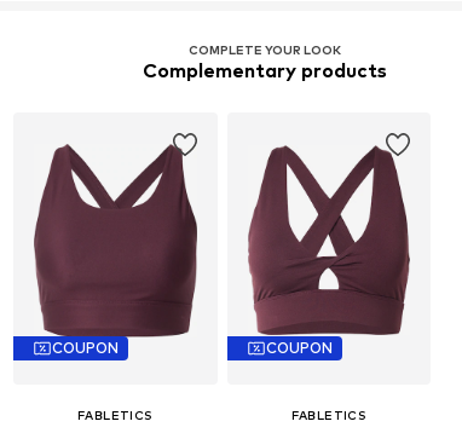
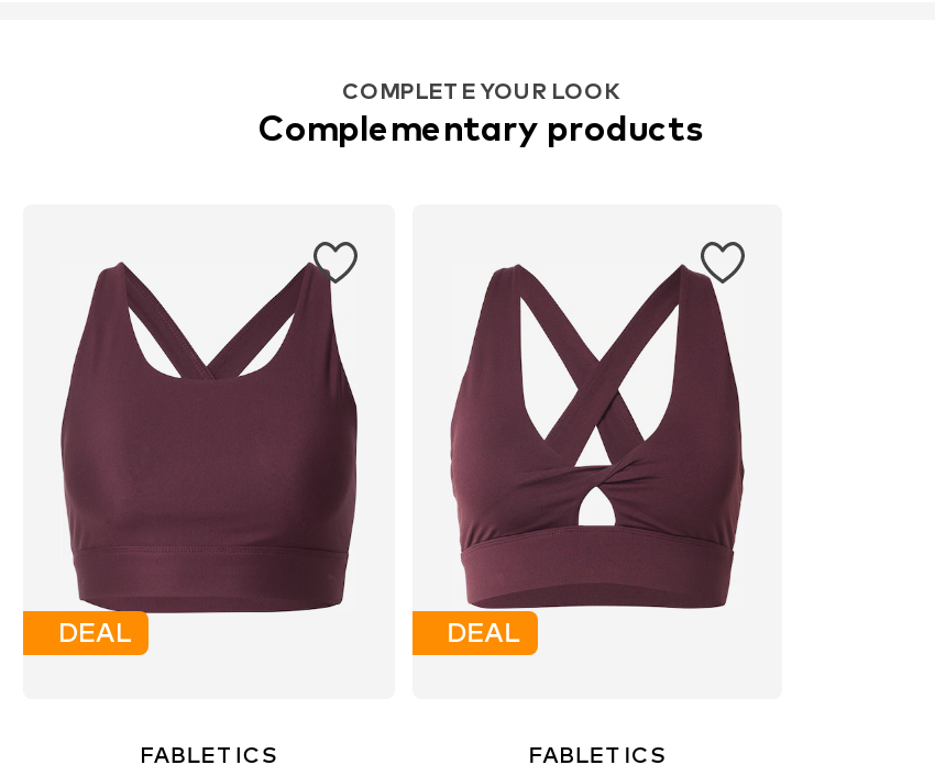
- COUPON
+ DEAL

- COUPON
+ DEAL
